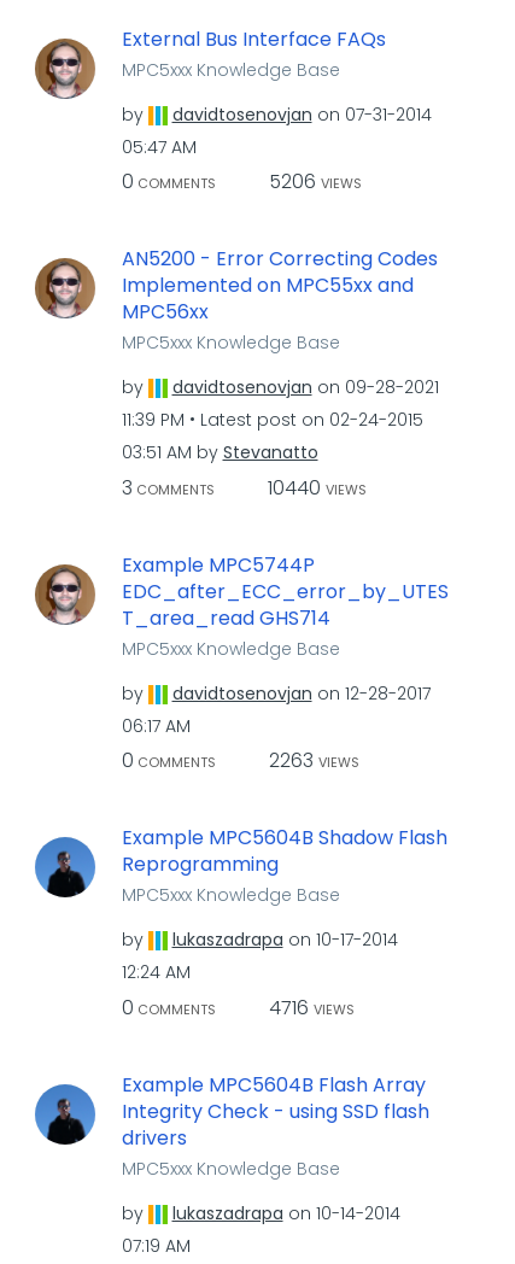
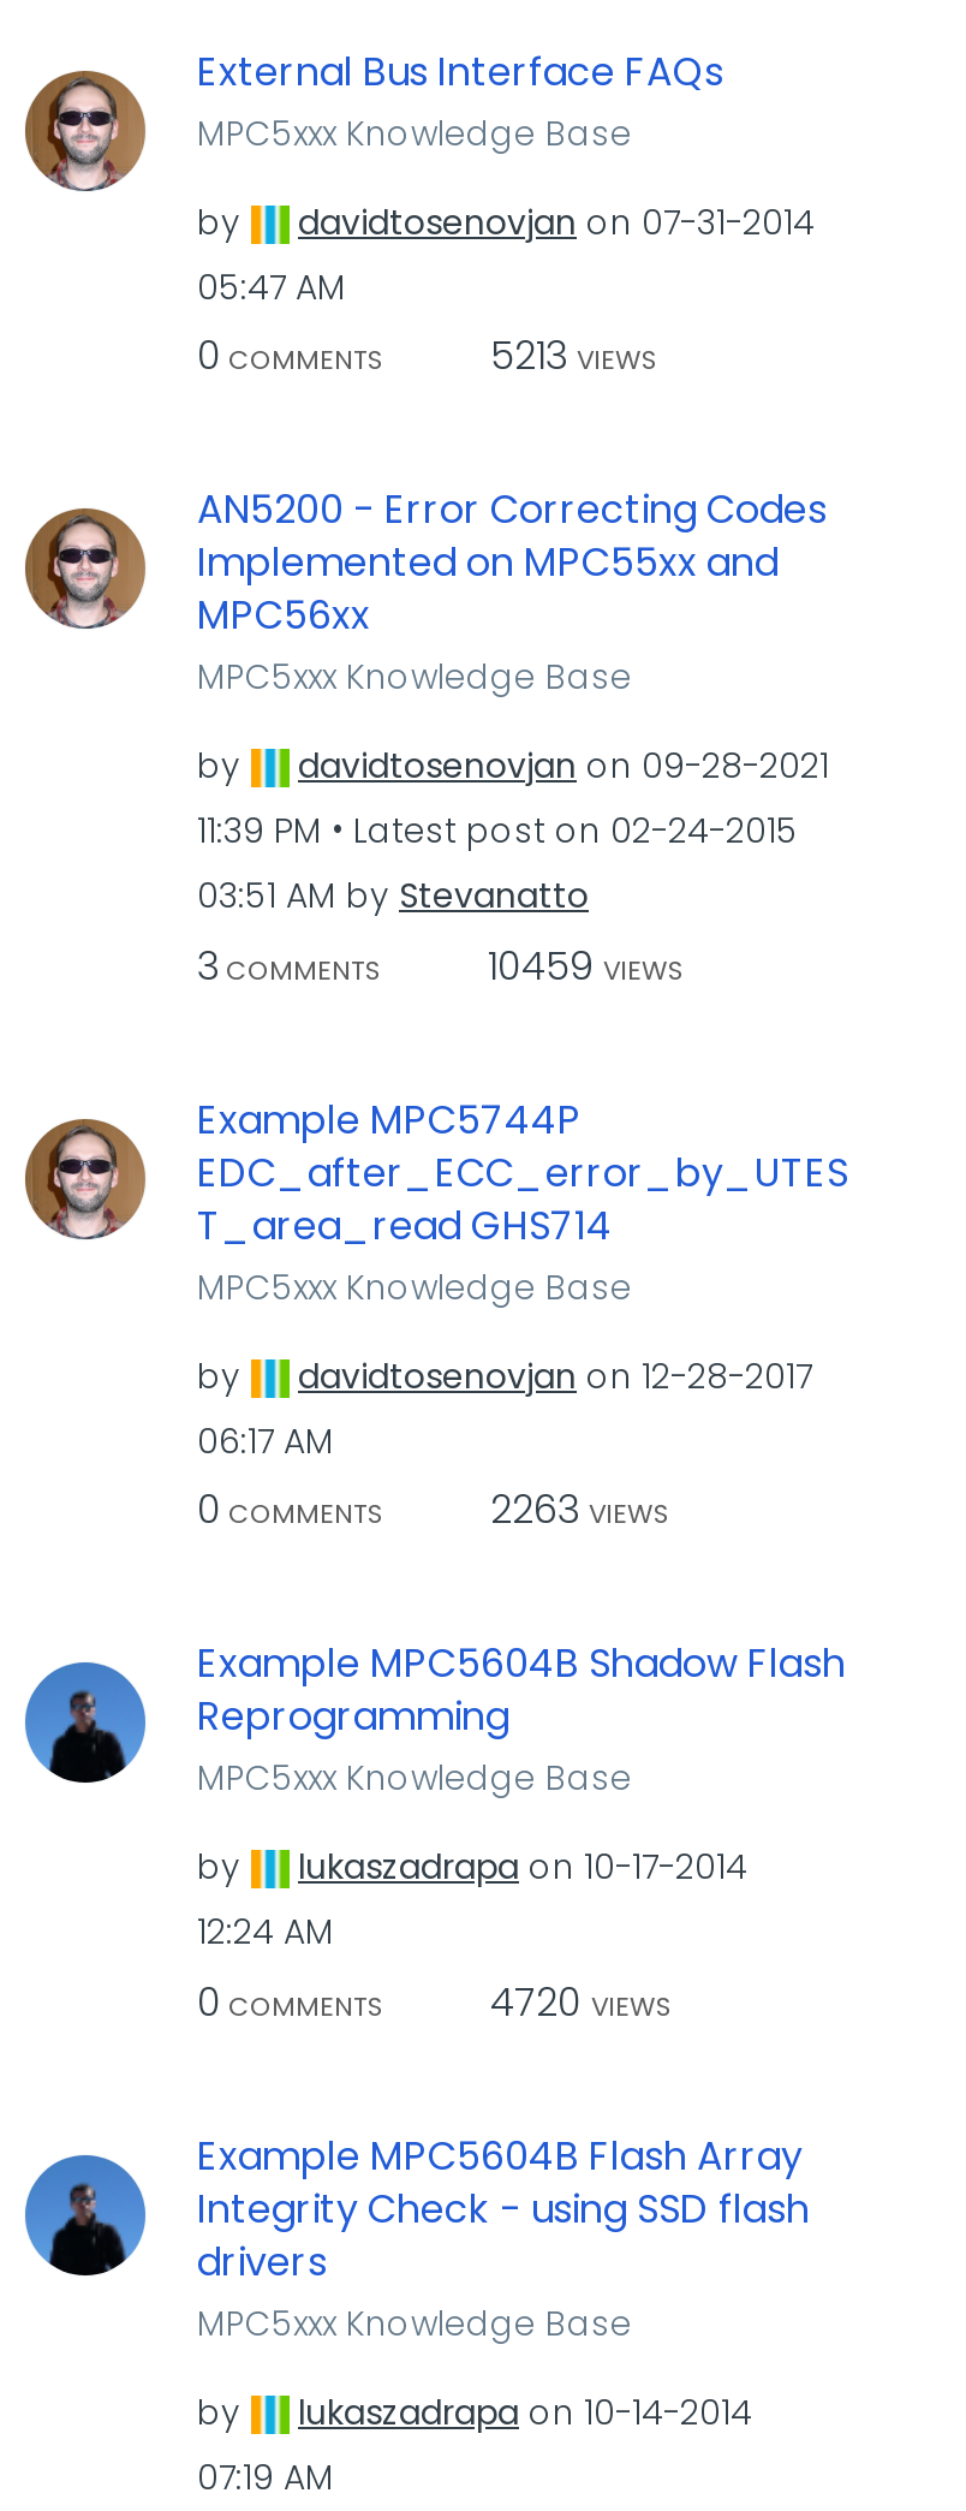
- 0 COMMENTS 5206 VIEWS
+ 0 COMMENTS 5213 VIEWS

- 3 COMMENTS 10440 VIEWS
+ 3 COMMENTS 10459 VIEWS

- 0 COMMENTS 4716 VIEWS
+ 0 COMMENTS 4720 VIEWS
